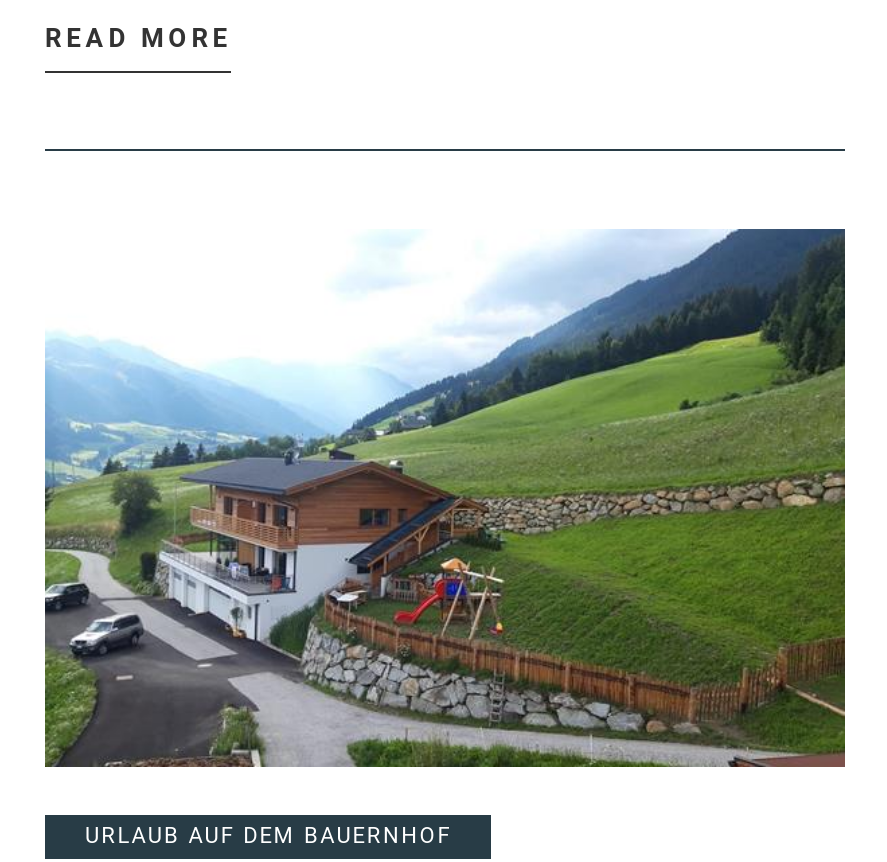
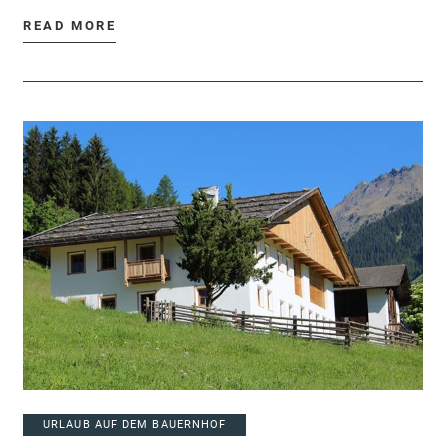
- [image]
+ [image]
